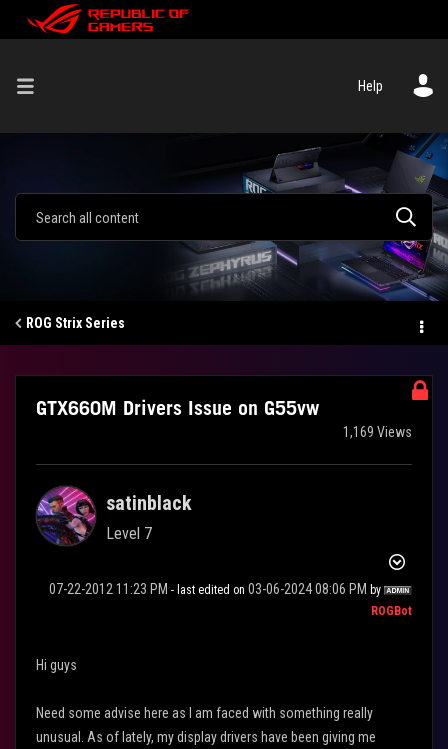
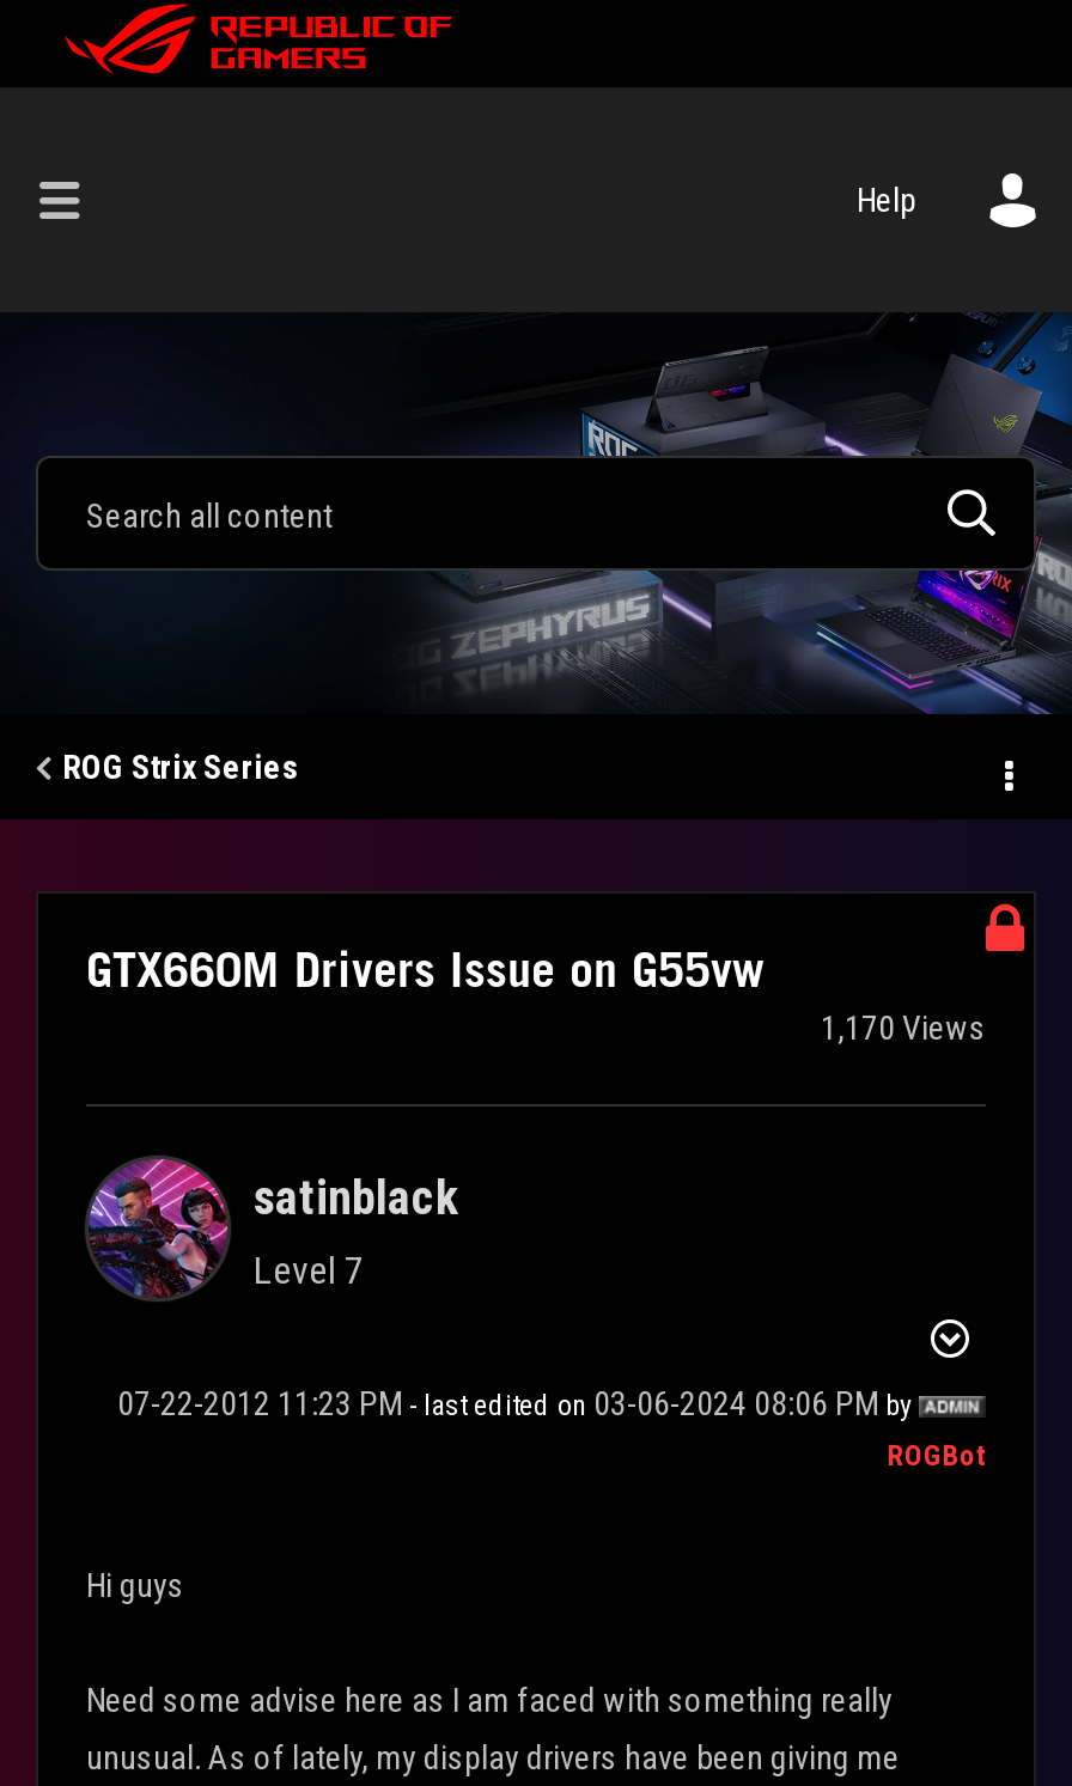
- 1,169 Views
+ 1,170 Views
